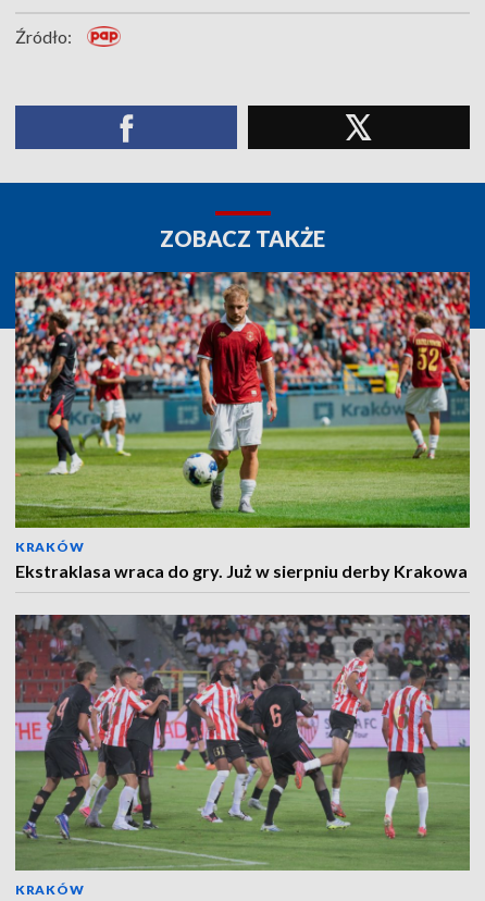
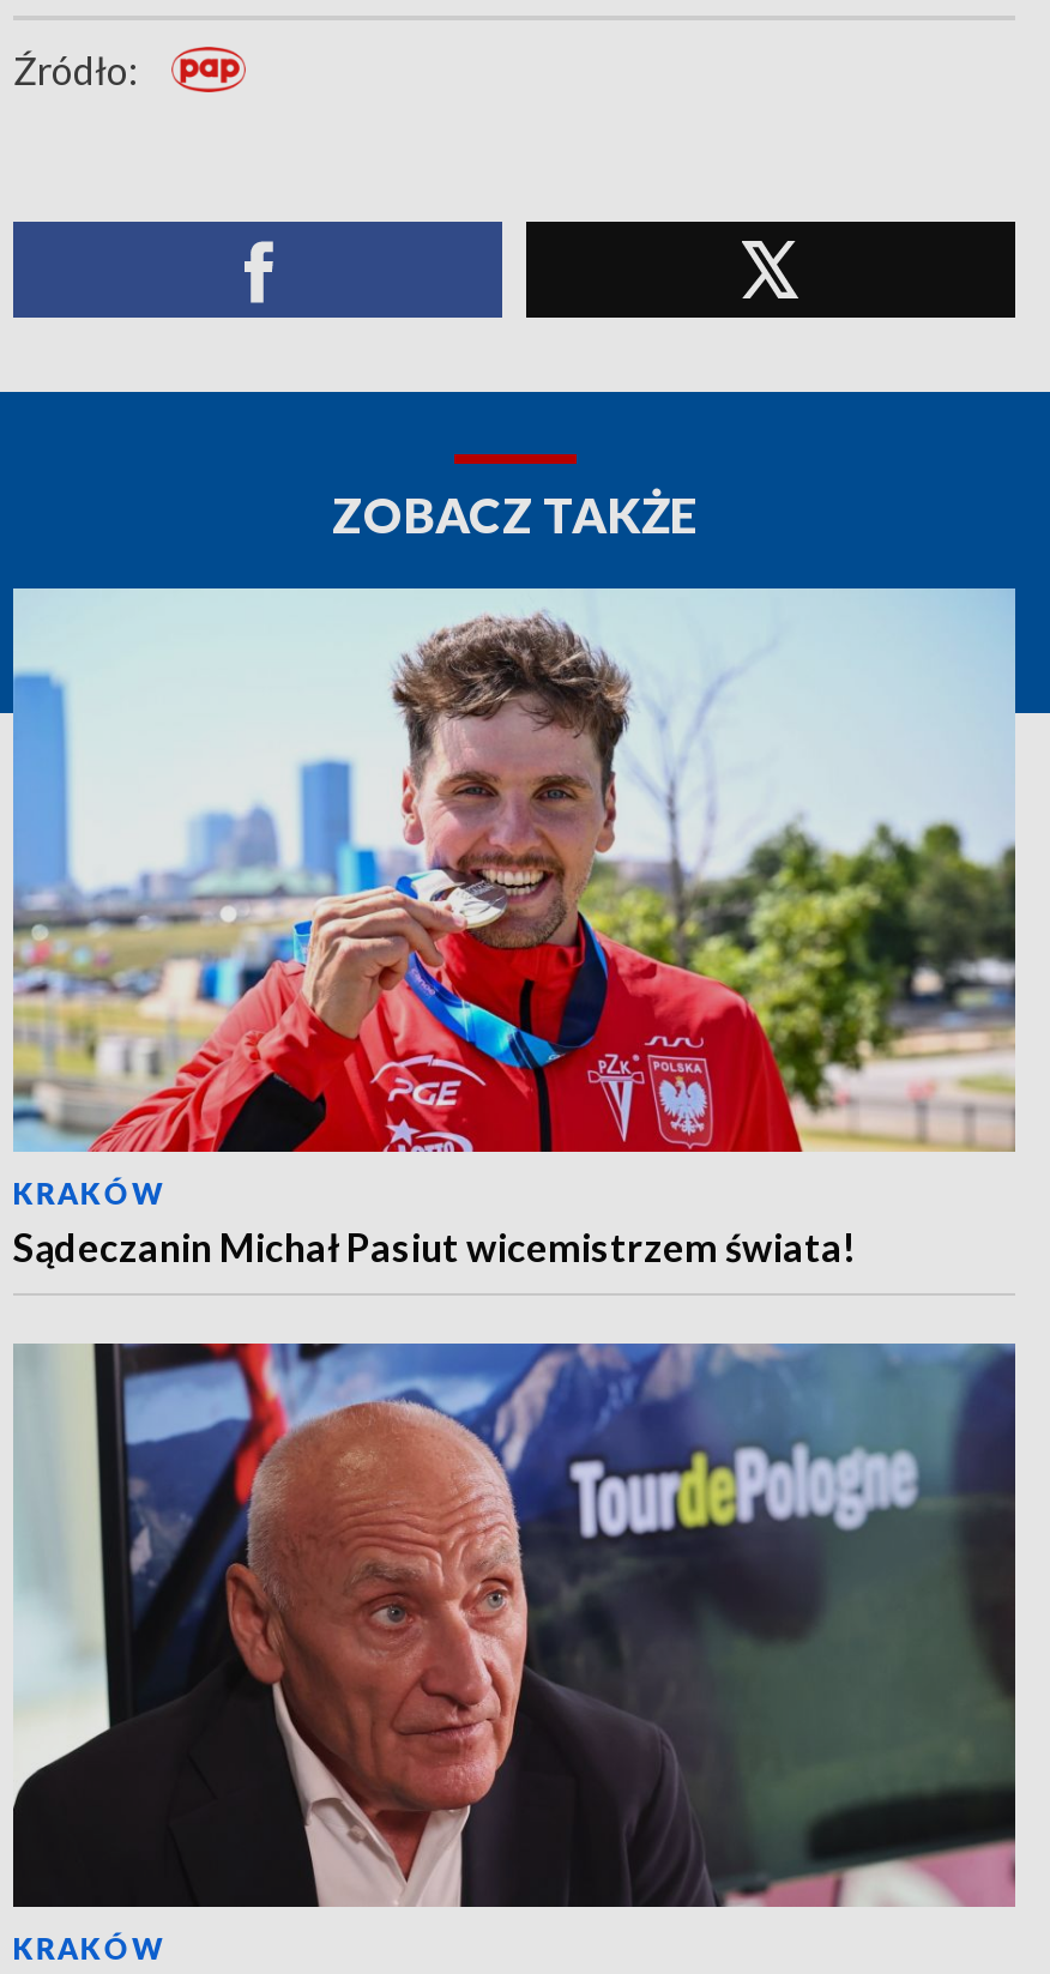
- [image]
- Ekstraklasa wraca do gry. Już w sierpniu derby Krakowa
+ [image]
+ Sądeczanin Michał Pasiut wicemistrzem świata!

- [image]
+ [image]
